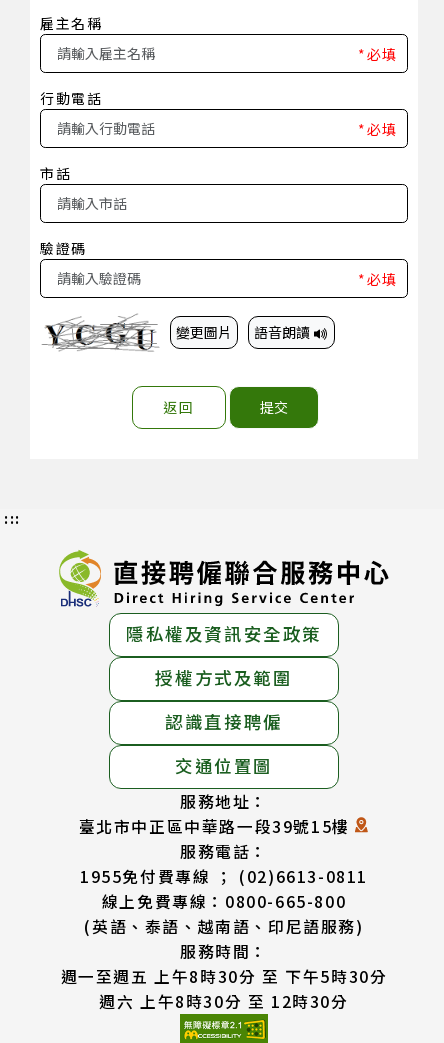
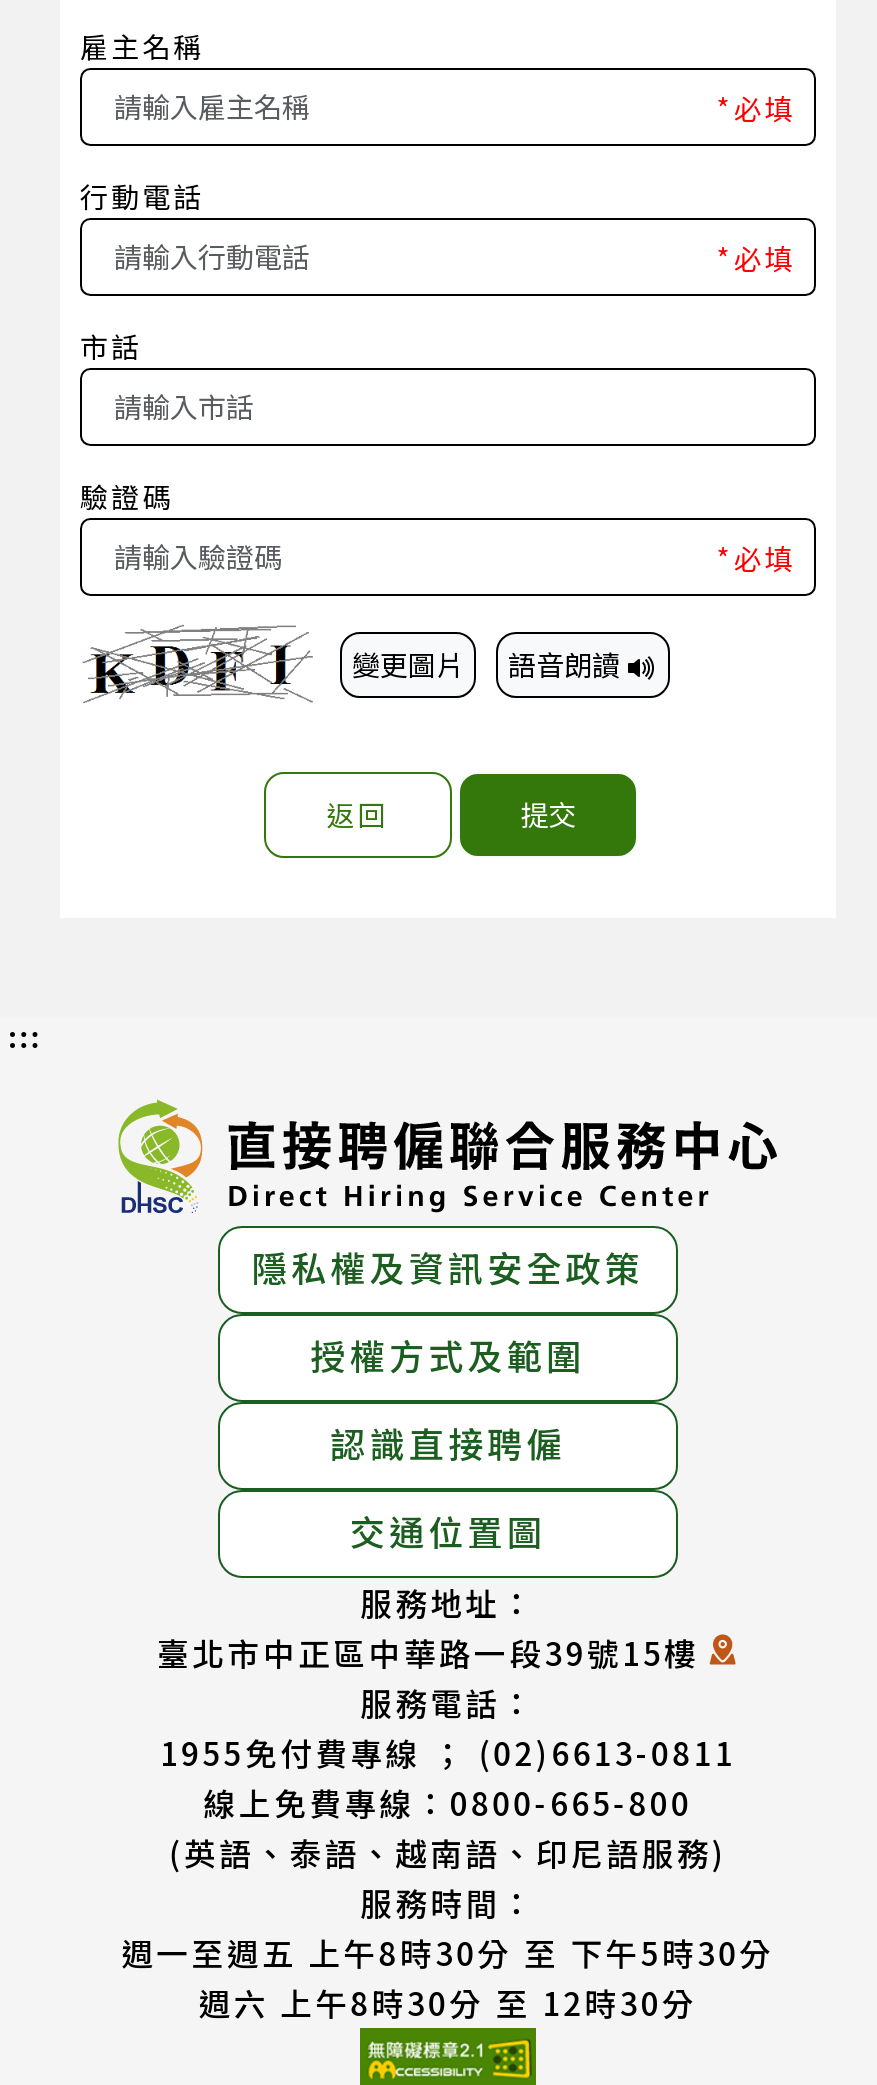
- [image]
+ [image]
